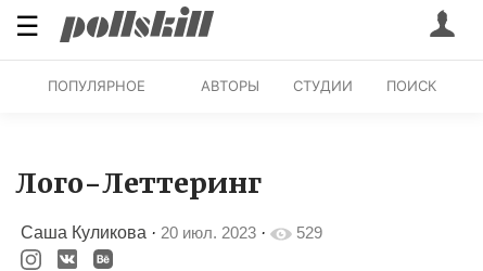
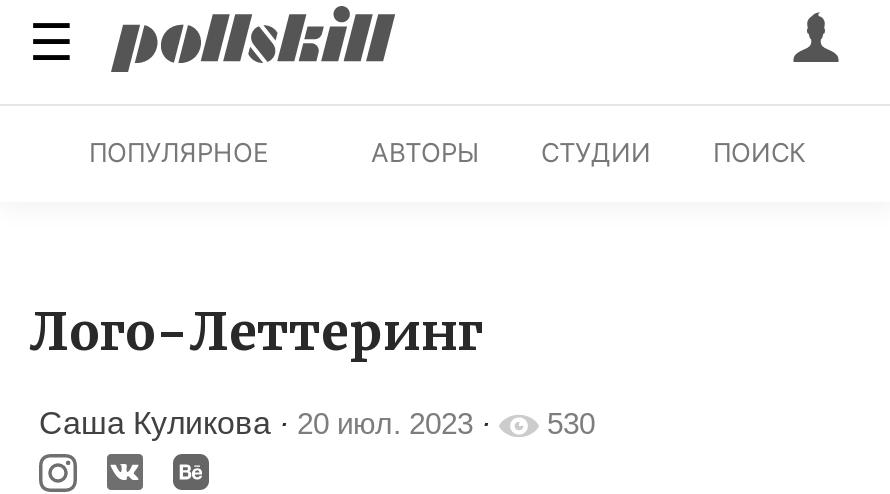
- Саша Куликова · 20 июл. 2023 · 529
+ Саша Куликова · 20 июл. 2023 · 530
